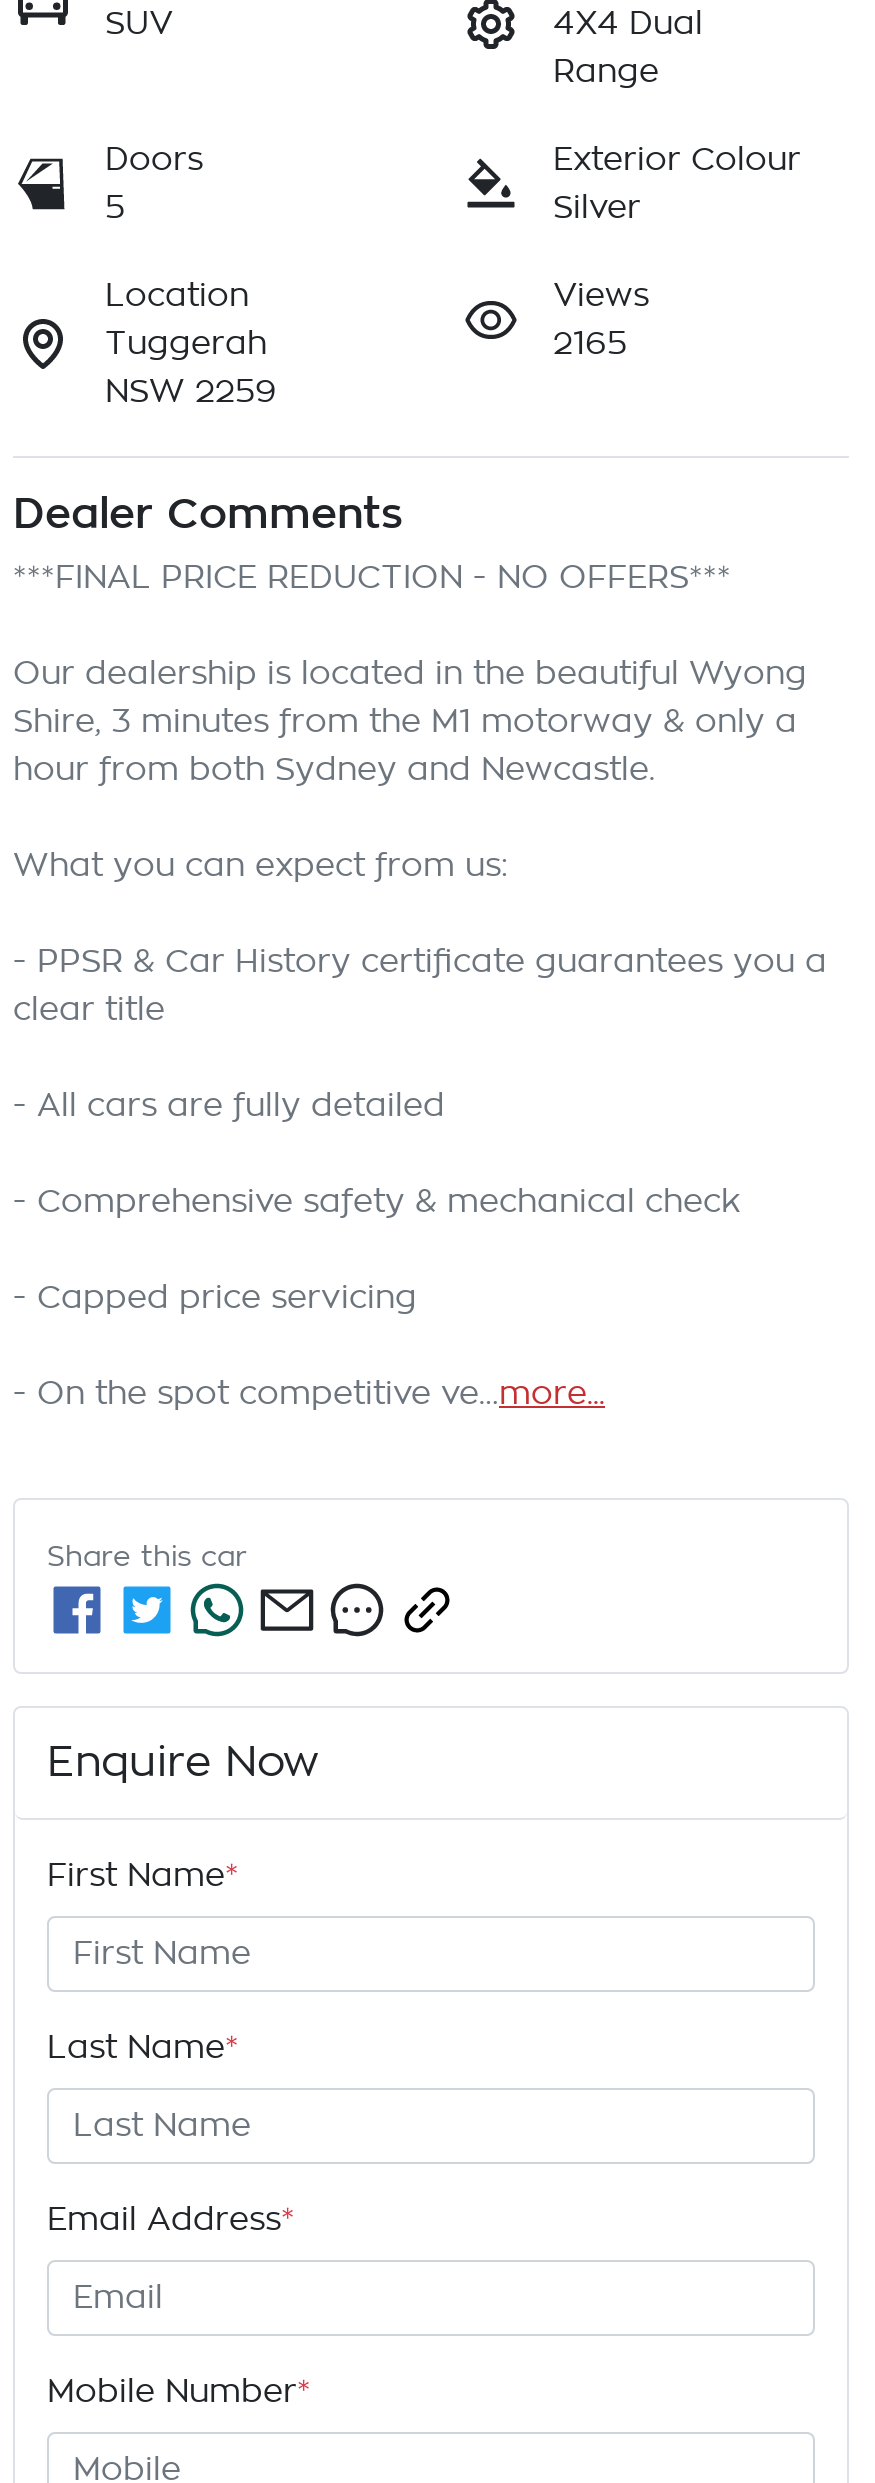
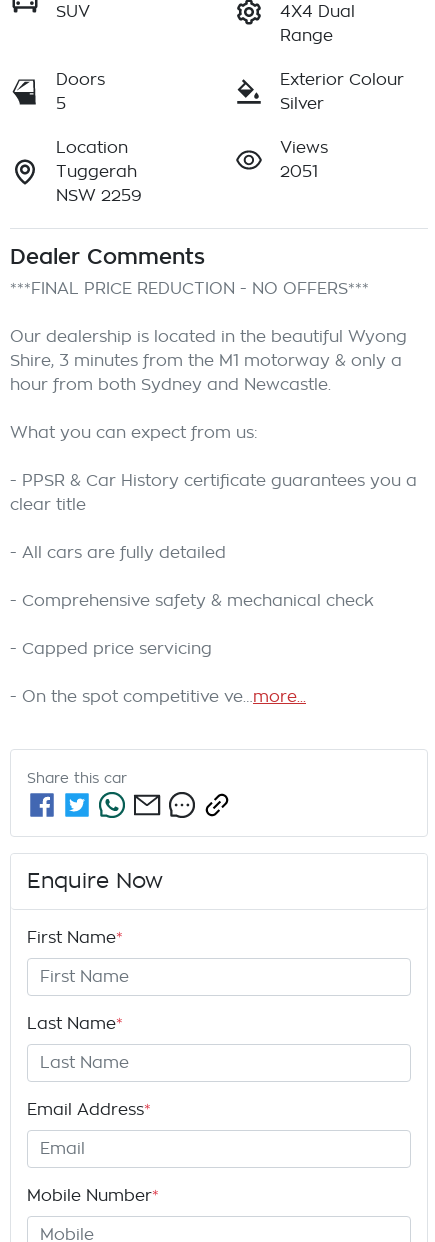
- 2165
+ 2051
